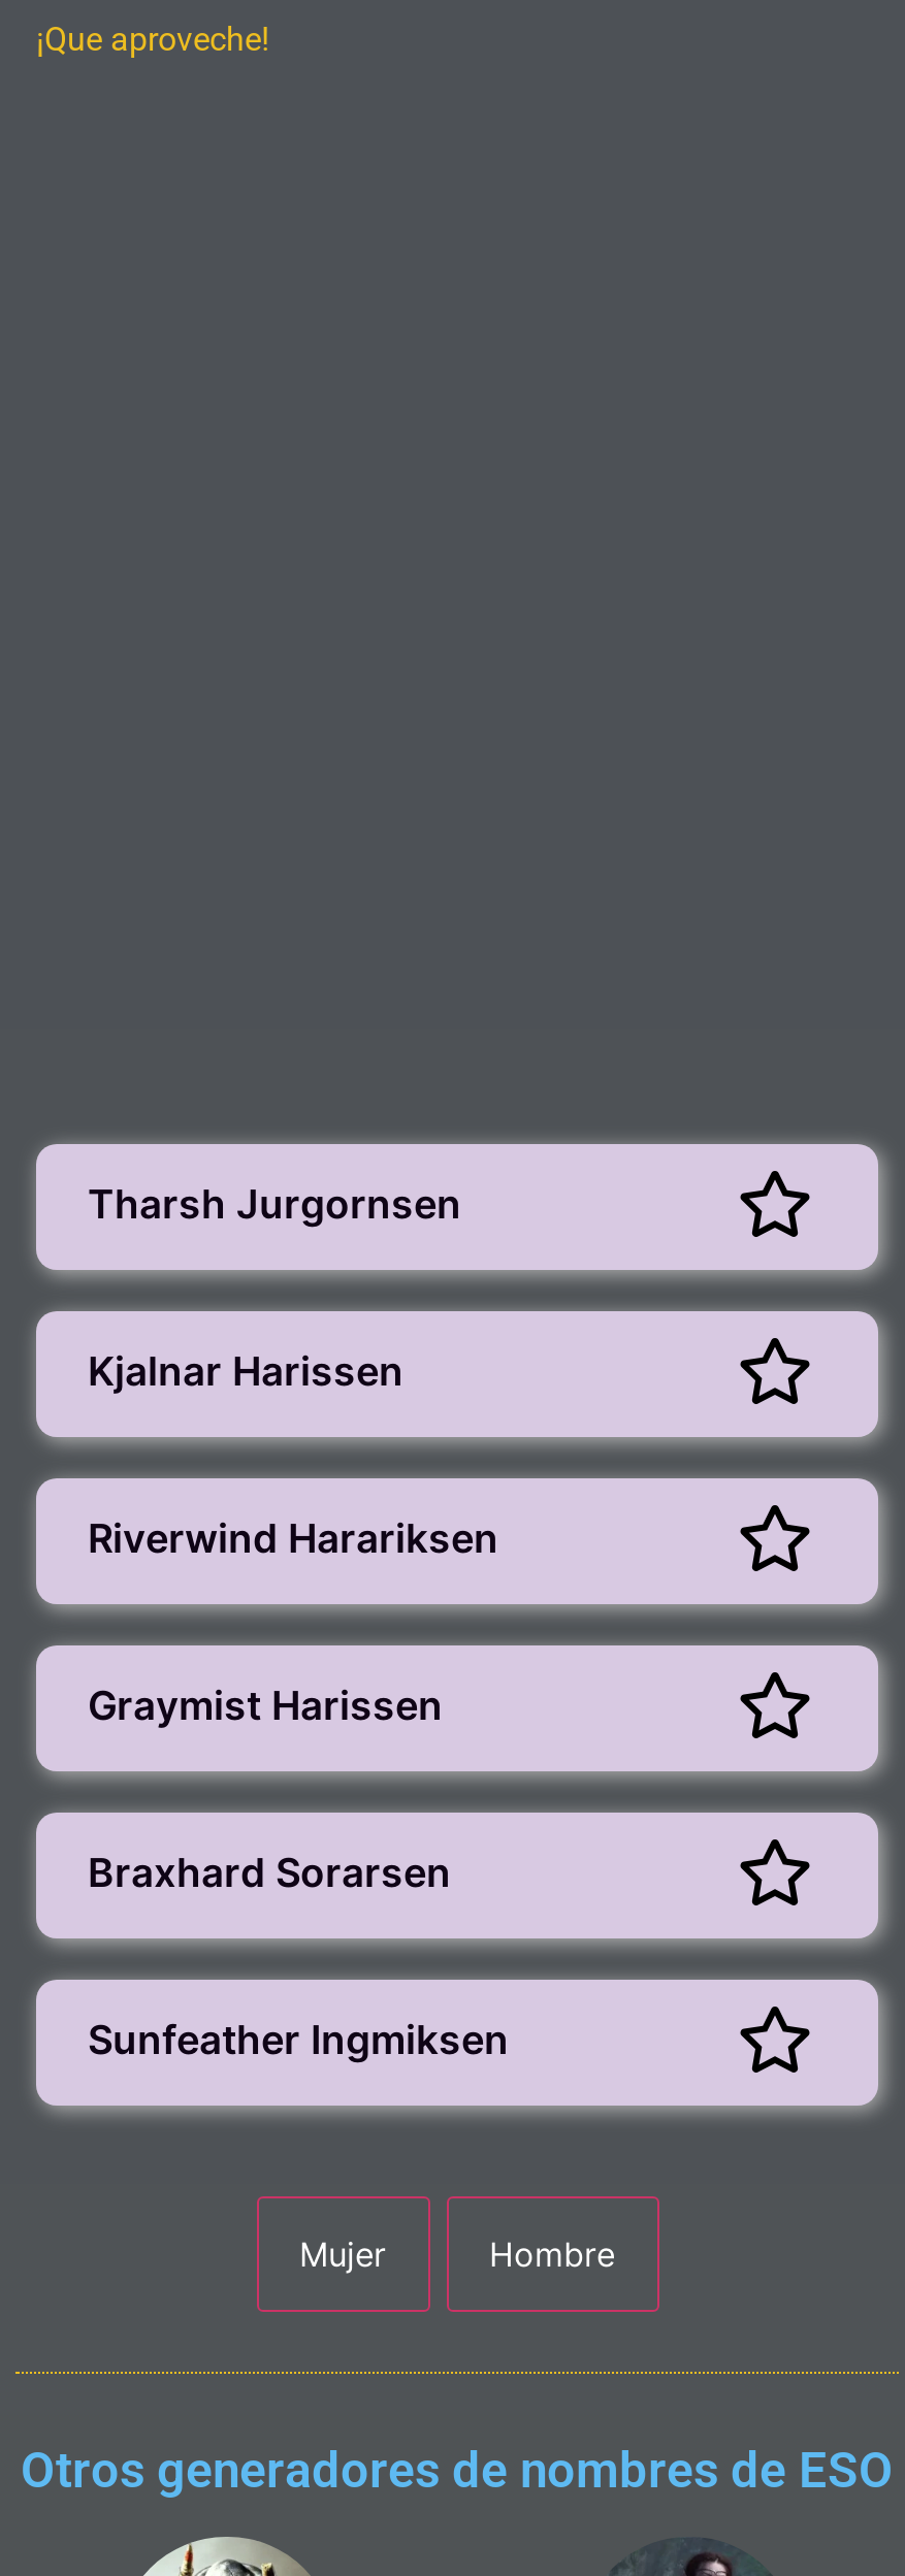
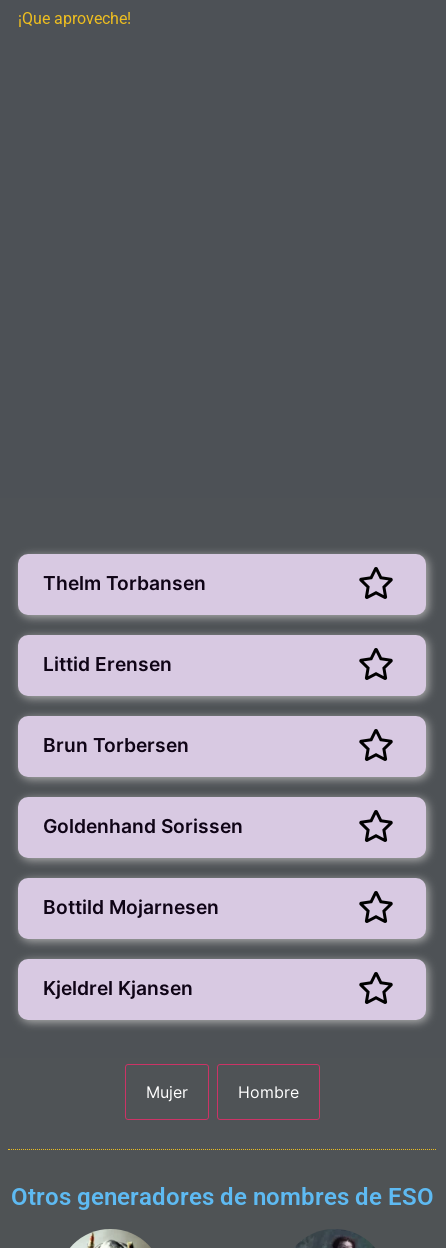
- Tharsh Jurgornsen
+ Thelm Torbansen

- Kjalnar Harissen
+ Littid Erensen

- Riverwind Harariksen
+ Brun Torbersen

- Graymist Harissen
+ Goldenhand Sorissen

- Braxhard Sorarsen
+ Bottild Mojarnesen

- Sunfeather Ingmiksen
+ Kjeldrel Kjansen
